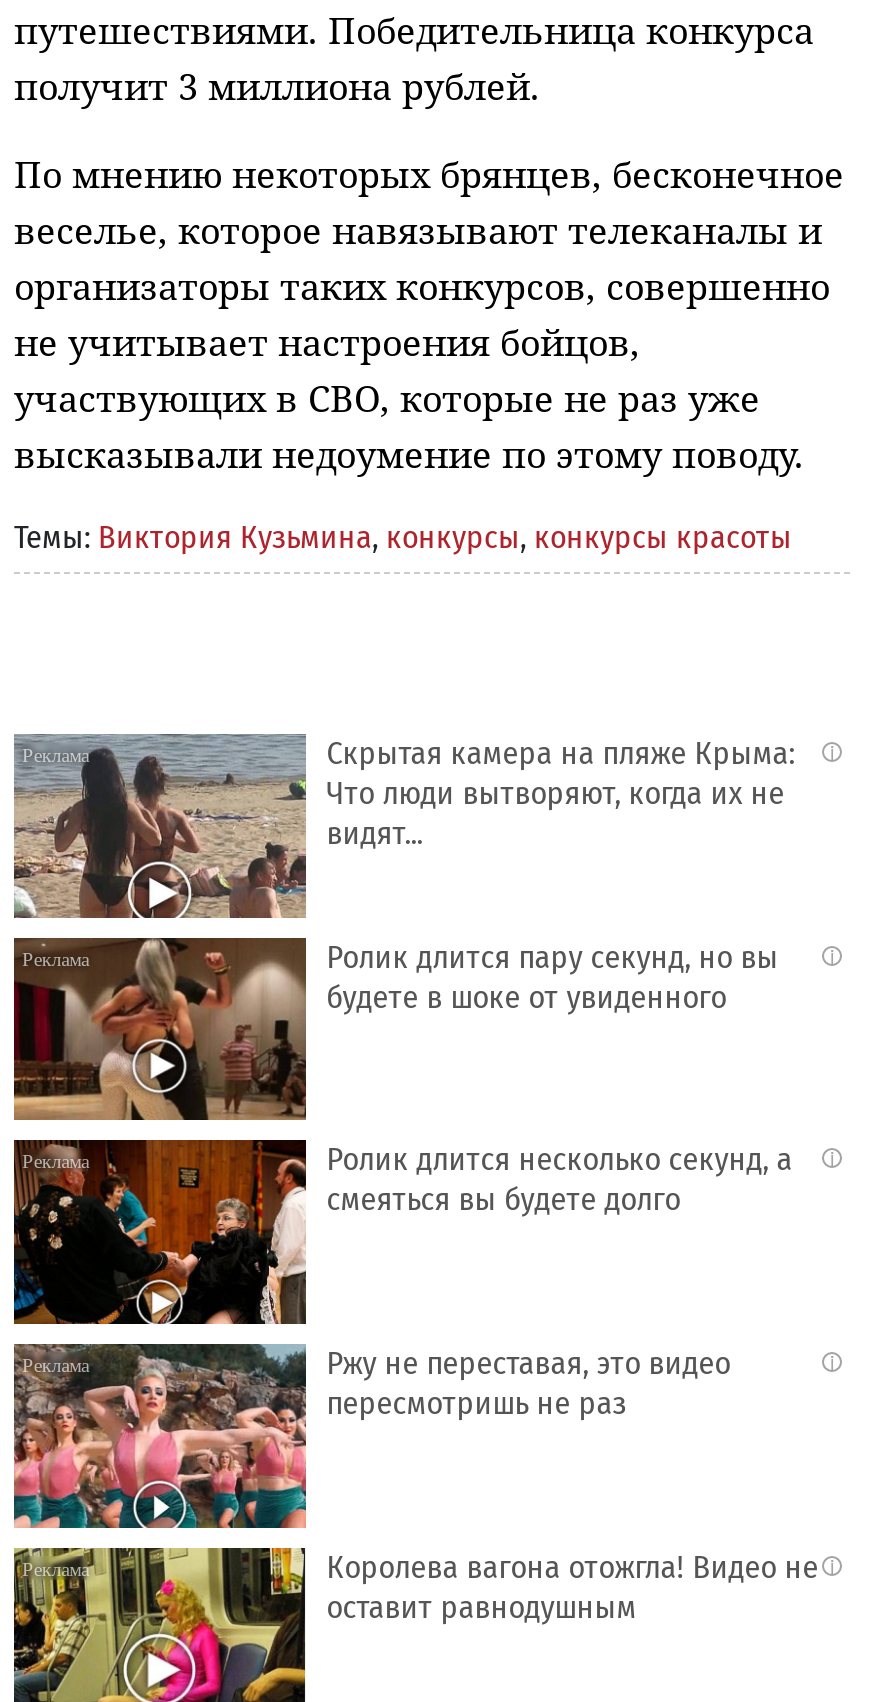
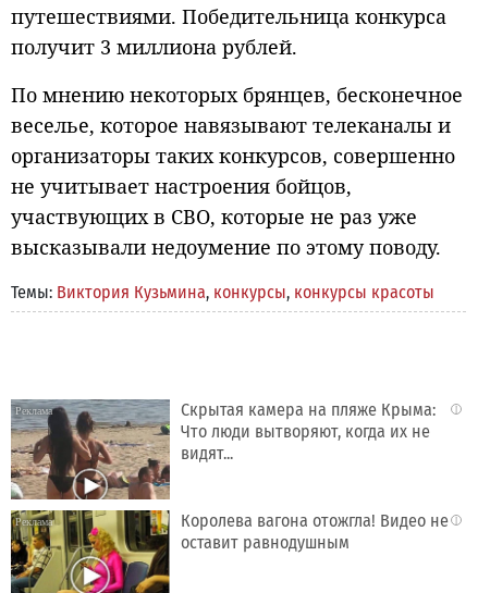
- [image]
- Ролик длится пару секунд, но вы
- будете в шоке от увиденного

- [image]
- Ролик длится несколько секунд, а
- смеяться вы будете долго

- [image]
- Ржу не переставая, это видео
- пересмотришь не раз
